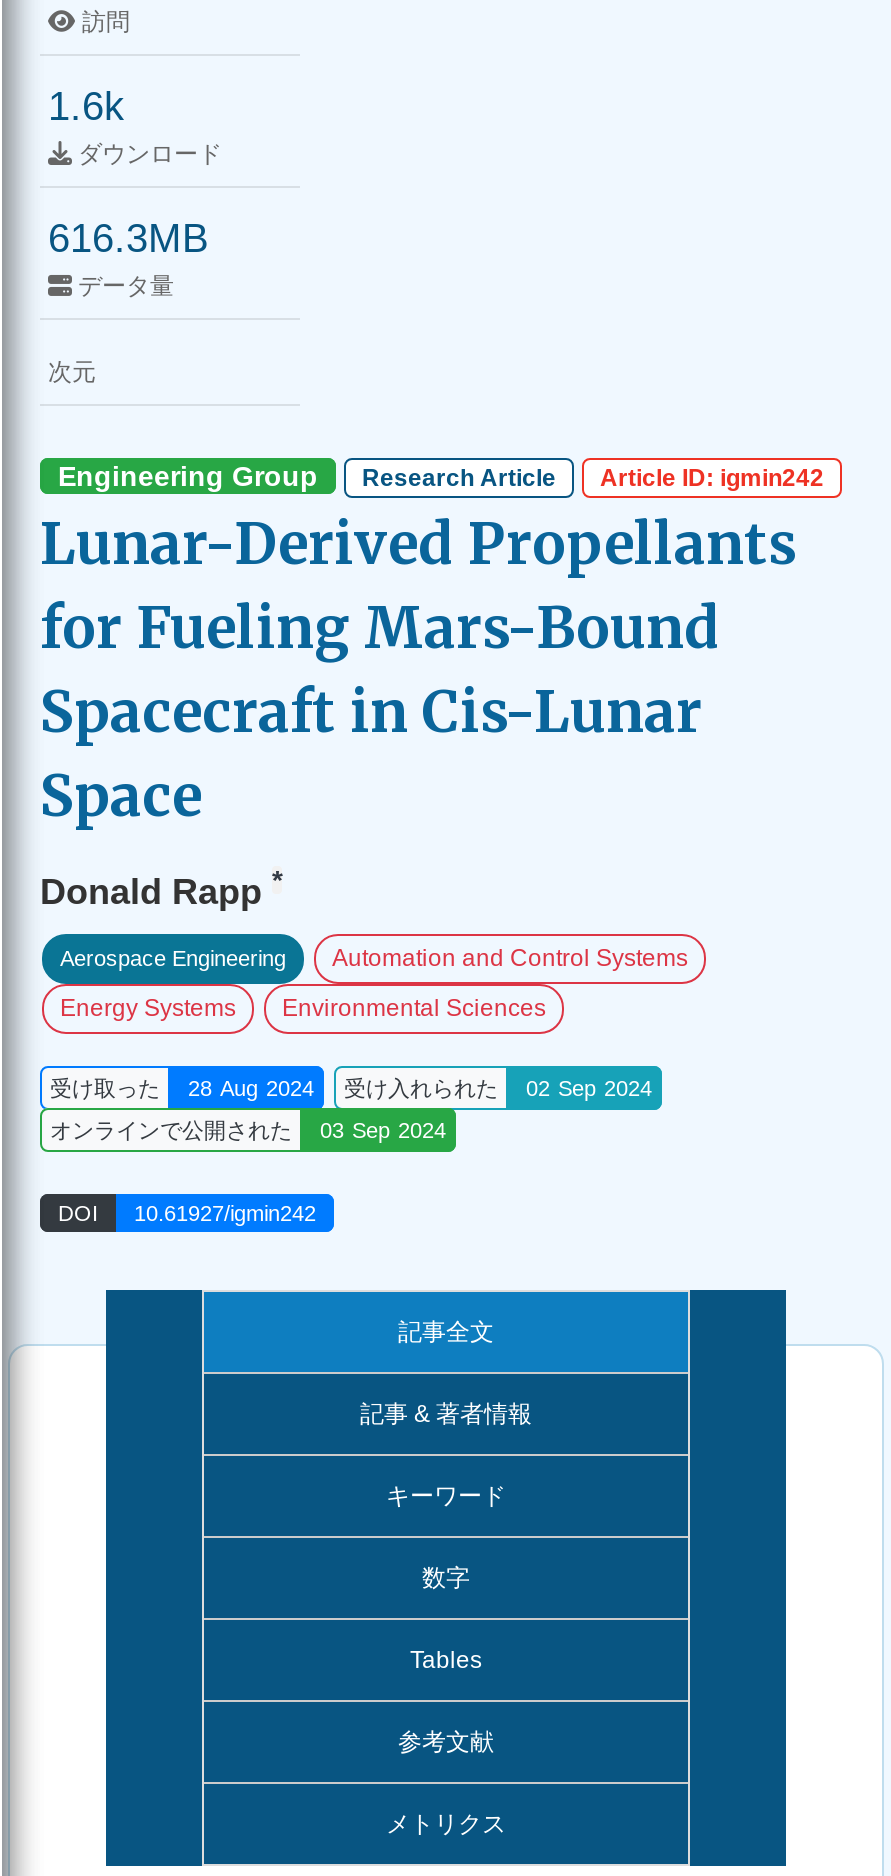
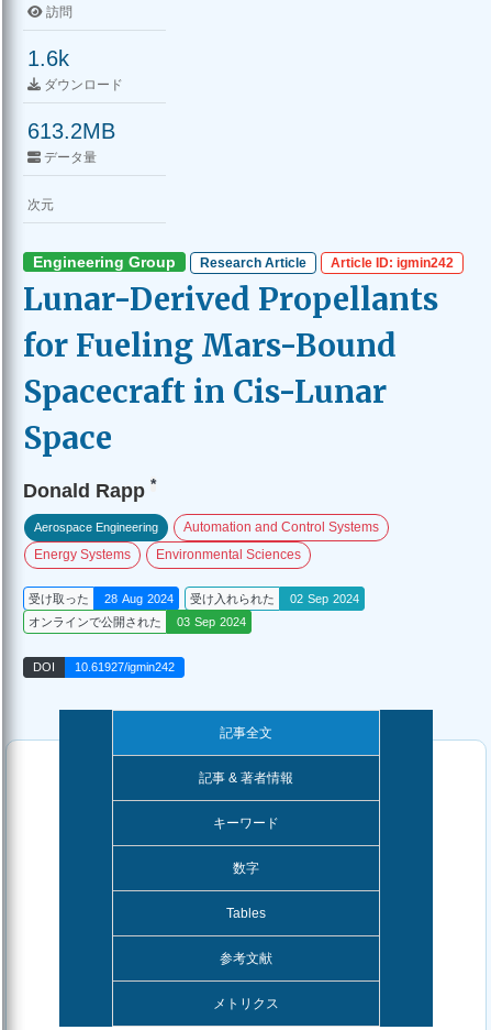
- 616.3MB
+ 613.2MB
